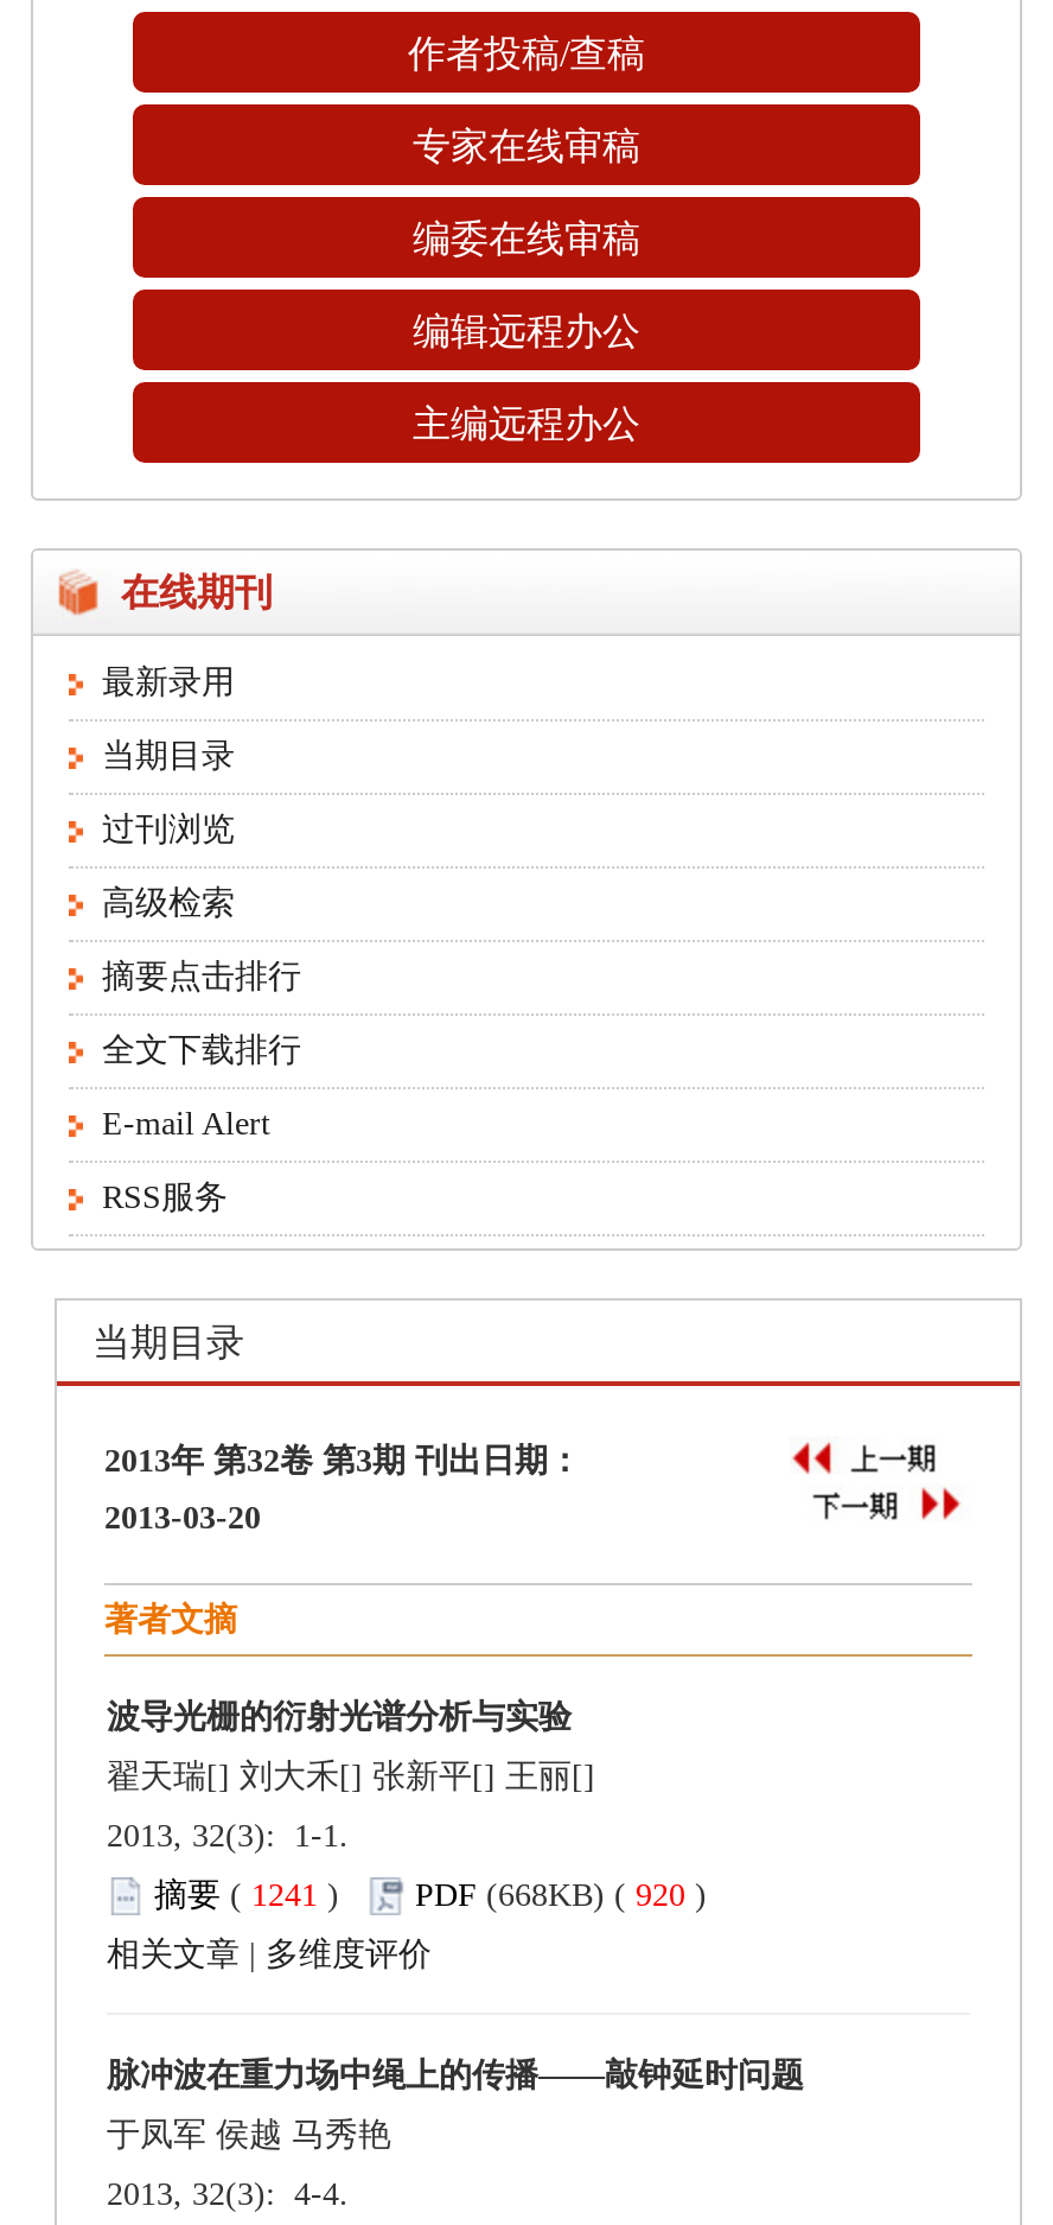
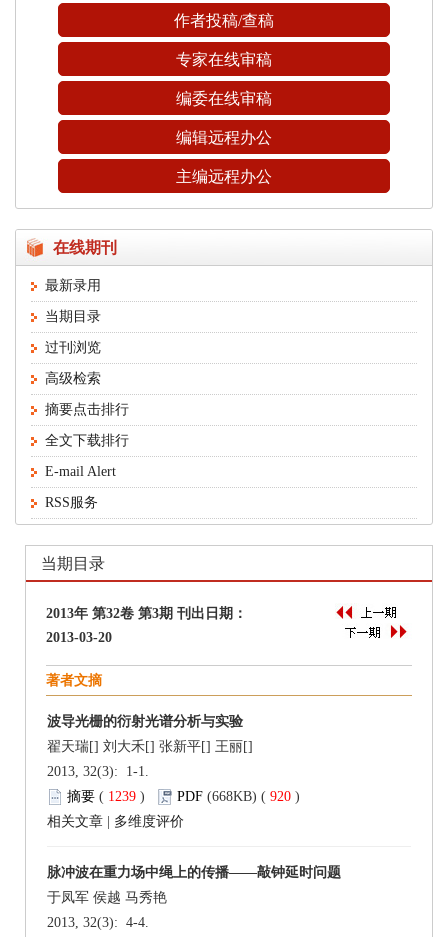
- 摘要(1241) PDF (668KB) (920)
+ 摘要(1239) PDF (668KB) (920)
